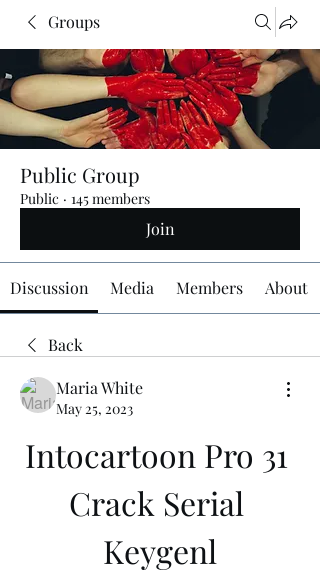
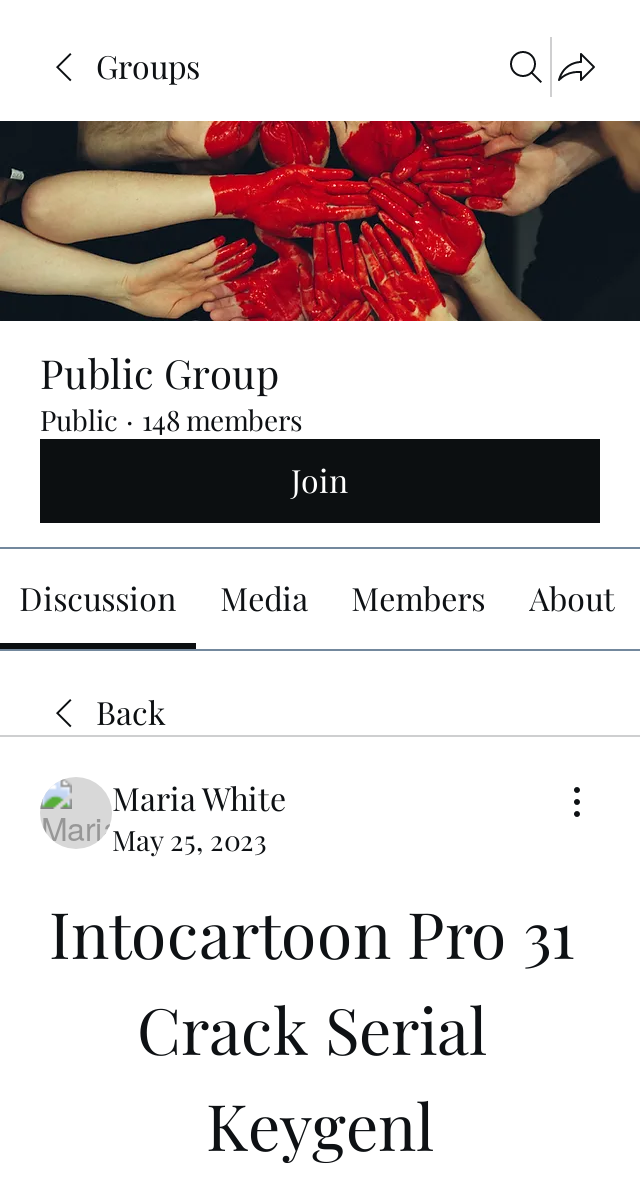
- Public · 145 members
+ Public · 148 members
